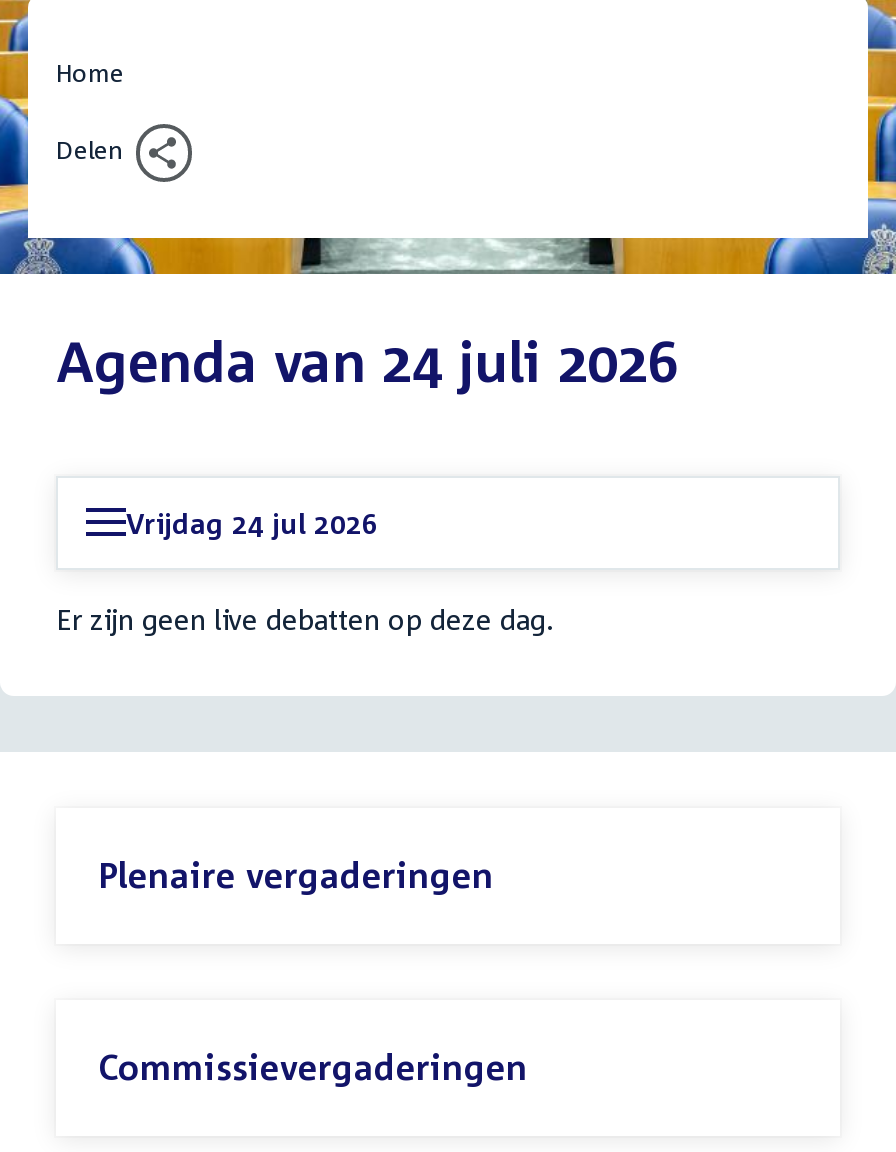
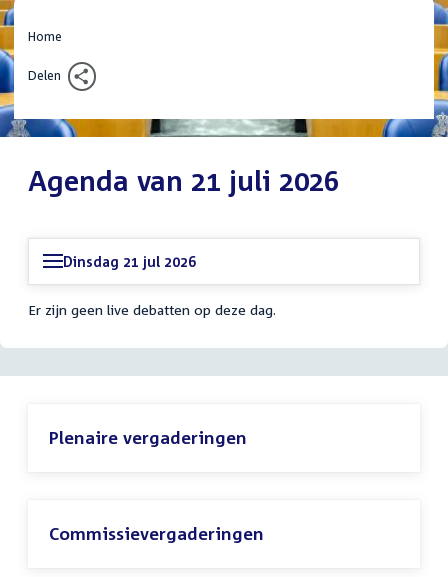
- Agenda van 24 juli 2026
+ Agenda van 21 juli 2026

- Vrijdag 24 jul 2026
+ Dinsdag 21 jul 2026
